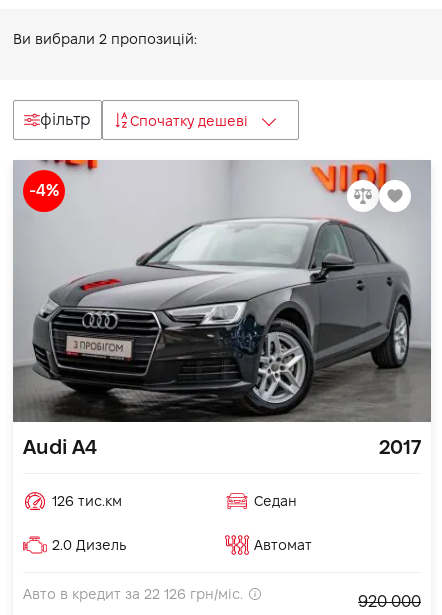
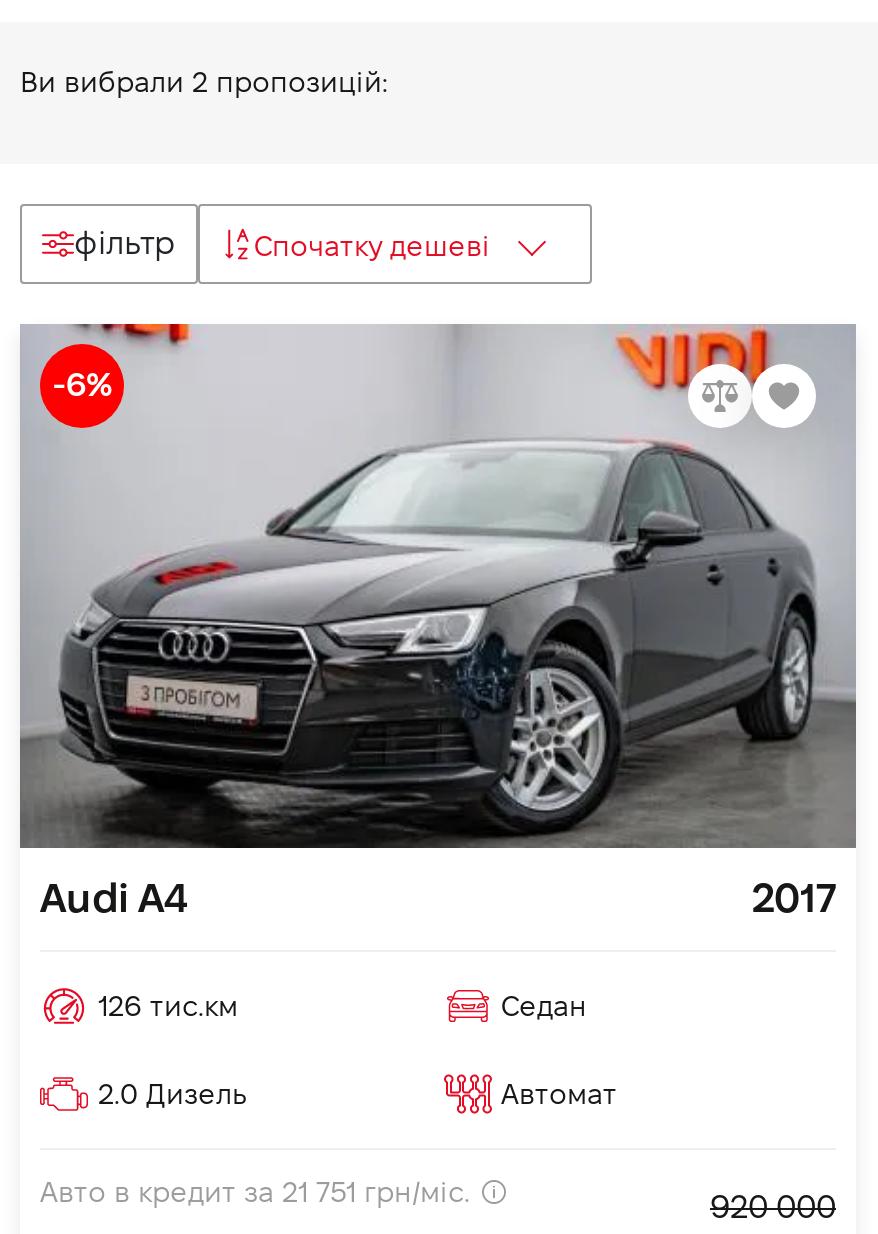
- -4%
+ -6%

- Авто в кредит за 22 126 грн/міс.
+ Авто в кредит за 21 751 грн/міс.
